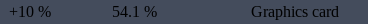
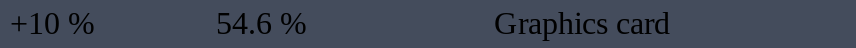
- 54.1 %
+ 54.6 %
